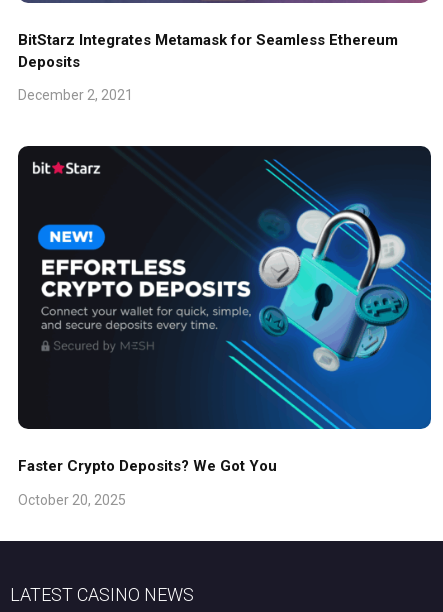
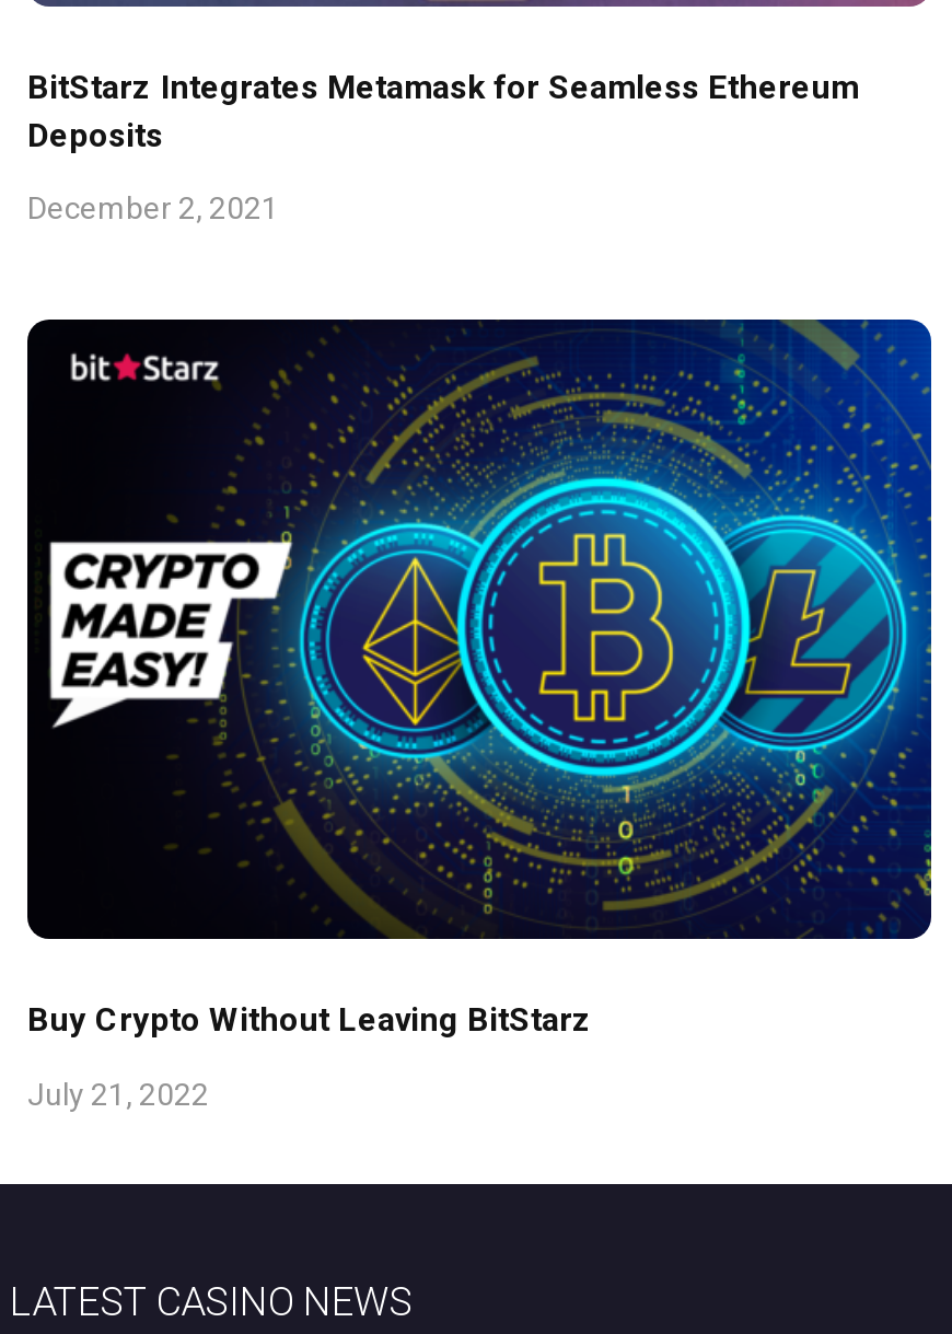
- [image]
- Faster Crypto Deposits? We Got You
+ [image]
+ Buy Crypto Without Leaving BitStarz

- October 20, 2025
+ July 21, 2022
